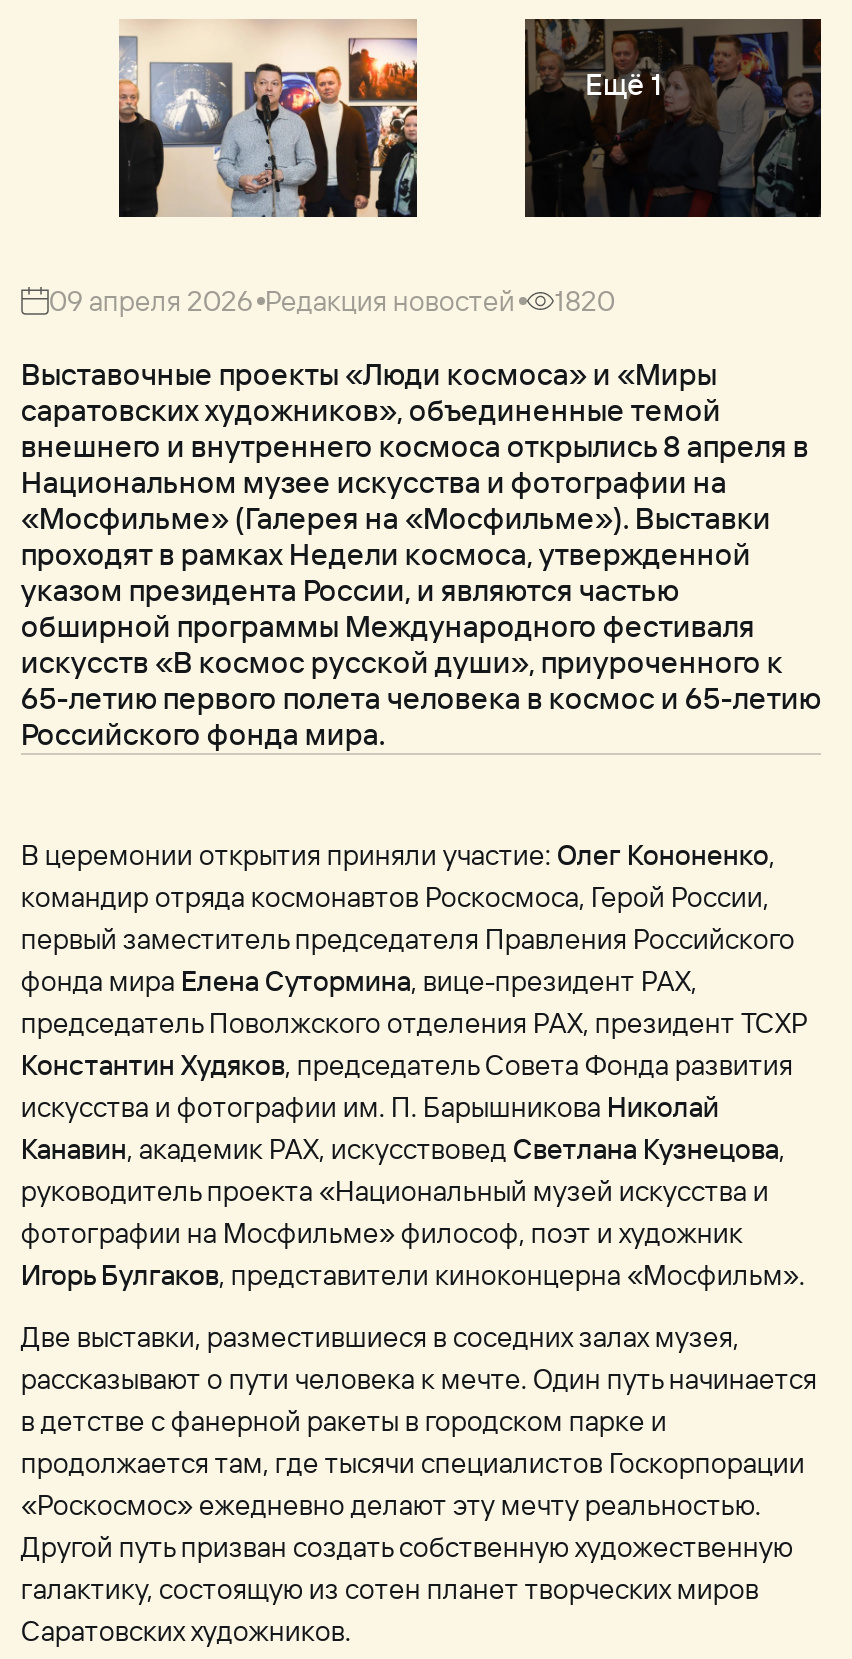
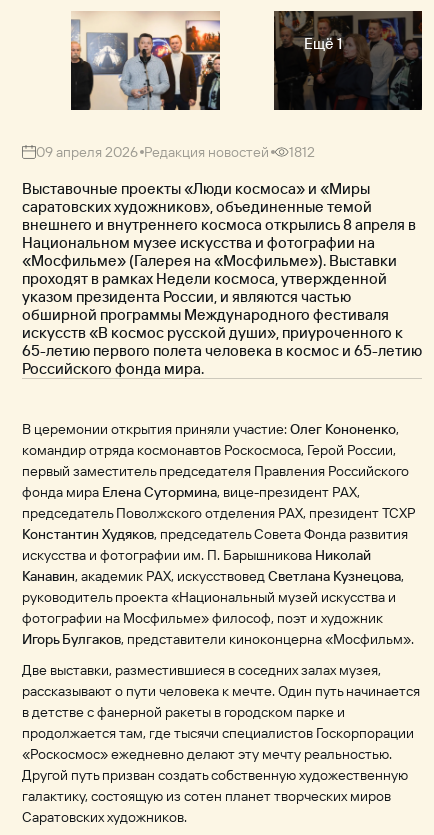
- 09 апреля 2026 Редакция новостей 1820
+ 09 апреля 2026 Редакция новостей 1812
